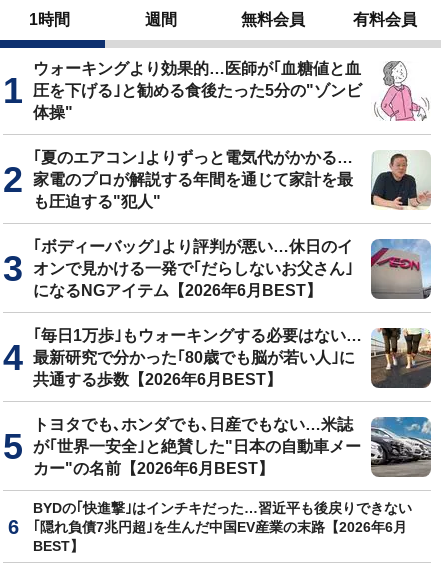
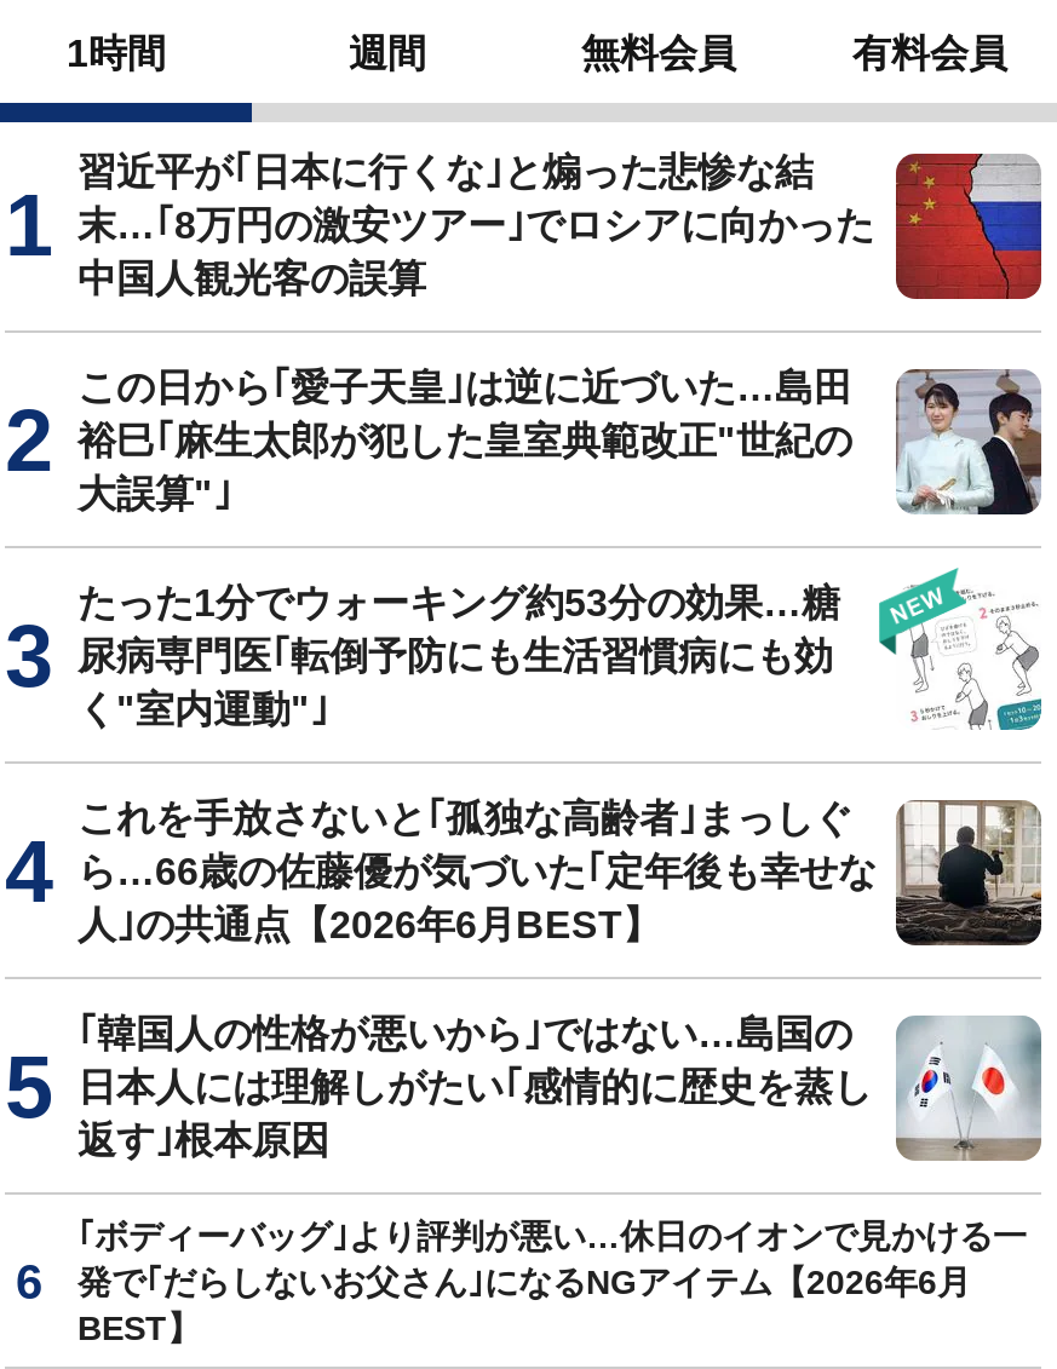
- [image]
- ウォーキングより効果的…医師が｢血糖値と血
- 圧を下げる｣と勧める食後たった5分の"ゾンビ
- 体操"
+ [image]
+ 習近平が｢日本に行くな｣と煽った悲惨な結
+ 末…｢8万円の激安ツアー｣でロシアに向かった
+ 中国人観光客の誤算

- [image]
- ｢夏のエアコン｣よりずっと電気代がかかる…
- 家電のプロが解説する年間を通じて家計を最
- も圧迫する"犯人"
+ [image]
+ この日から｢愛子天皇｣は逆に近づいた…島田
+ 裕巳｢麻生太郎が犯した皇室典範改正"世紀の
+ 大誤算"｣

- [image]
- ｢ボディーバッグ｣より評判が悪い…休日のイ
- オンで見かける一発で｢だらしないお父さん｣
- になるNGアイテム【2026年6月BEST】
+ [image]
+ たった1分でウォーキング約53分の効果…糖
+ 尿病専門医｢転倒予防にも生活習慣病にも効
+ く"室内運動"｣

- [image]
- ｢毎日1万歩｣もウォーキングする必要はない…
- 最新研究で分かった｢80歳でも脳が若い人｣に
- 共通する歩数【2026年6月BEST】
+ [image]
+ これを手放さないと｢孤独な高齢者｣まっしぐ
+ ら…66歳の佐藤優が気づいた｢定年後も幸せな
+ 人｣の共通点【2026年6月BEST】

- [image]
- トヨタでも､ホンダでも､日産でもない…米誌
- が｢世界一安全｣と絶賛した"日本の自動車メー
- カー"の名前【2026年6月BEST】
+ [image]
+ ｢韓国人の性格が悪いから｣ではない…島国の
+ 日本人には理解しがたい｢感情的に歴史を蒸し
+ 返す｣根本原因

- BYDの｢快進撃｣はインチキだった…習近平も後戻りできない
- ｢隠れ負債7兆円超｣を生んだ中国EV産業の末路【2026年6月
+ ｢ボディーバッグ｣より評判が悪い…休日のイオンで見かける一
+ 発で｢だらしないお父さん｣になるNGアイテム【2026年6月
